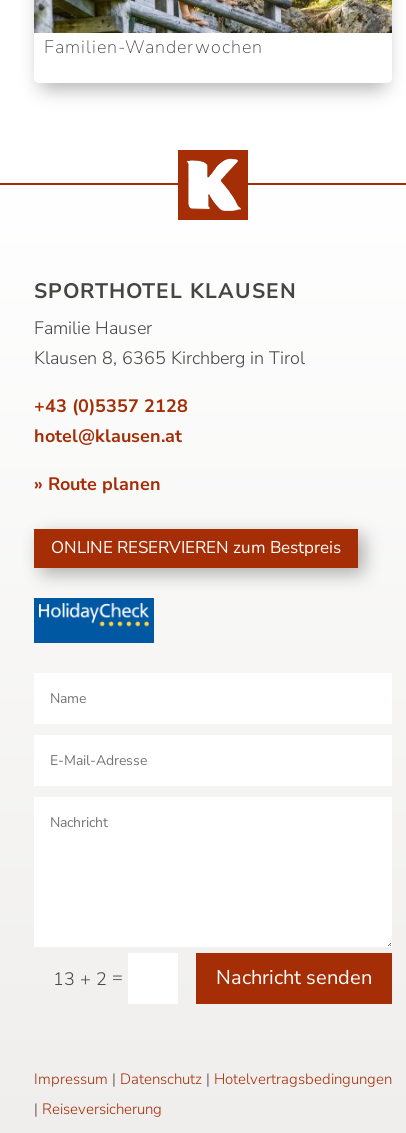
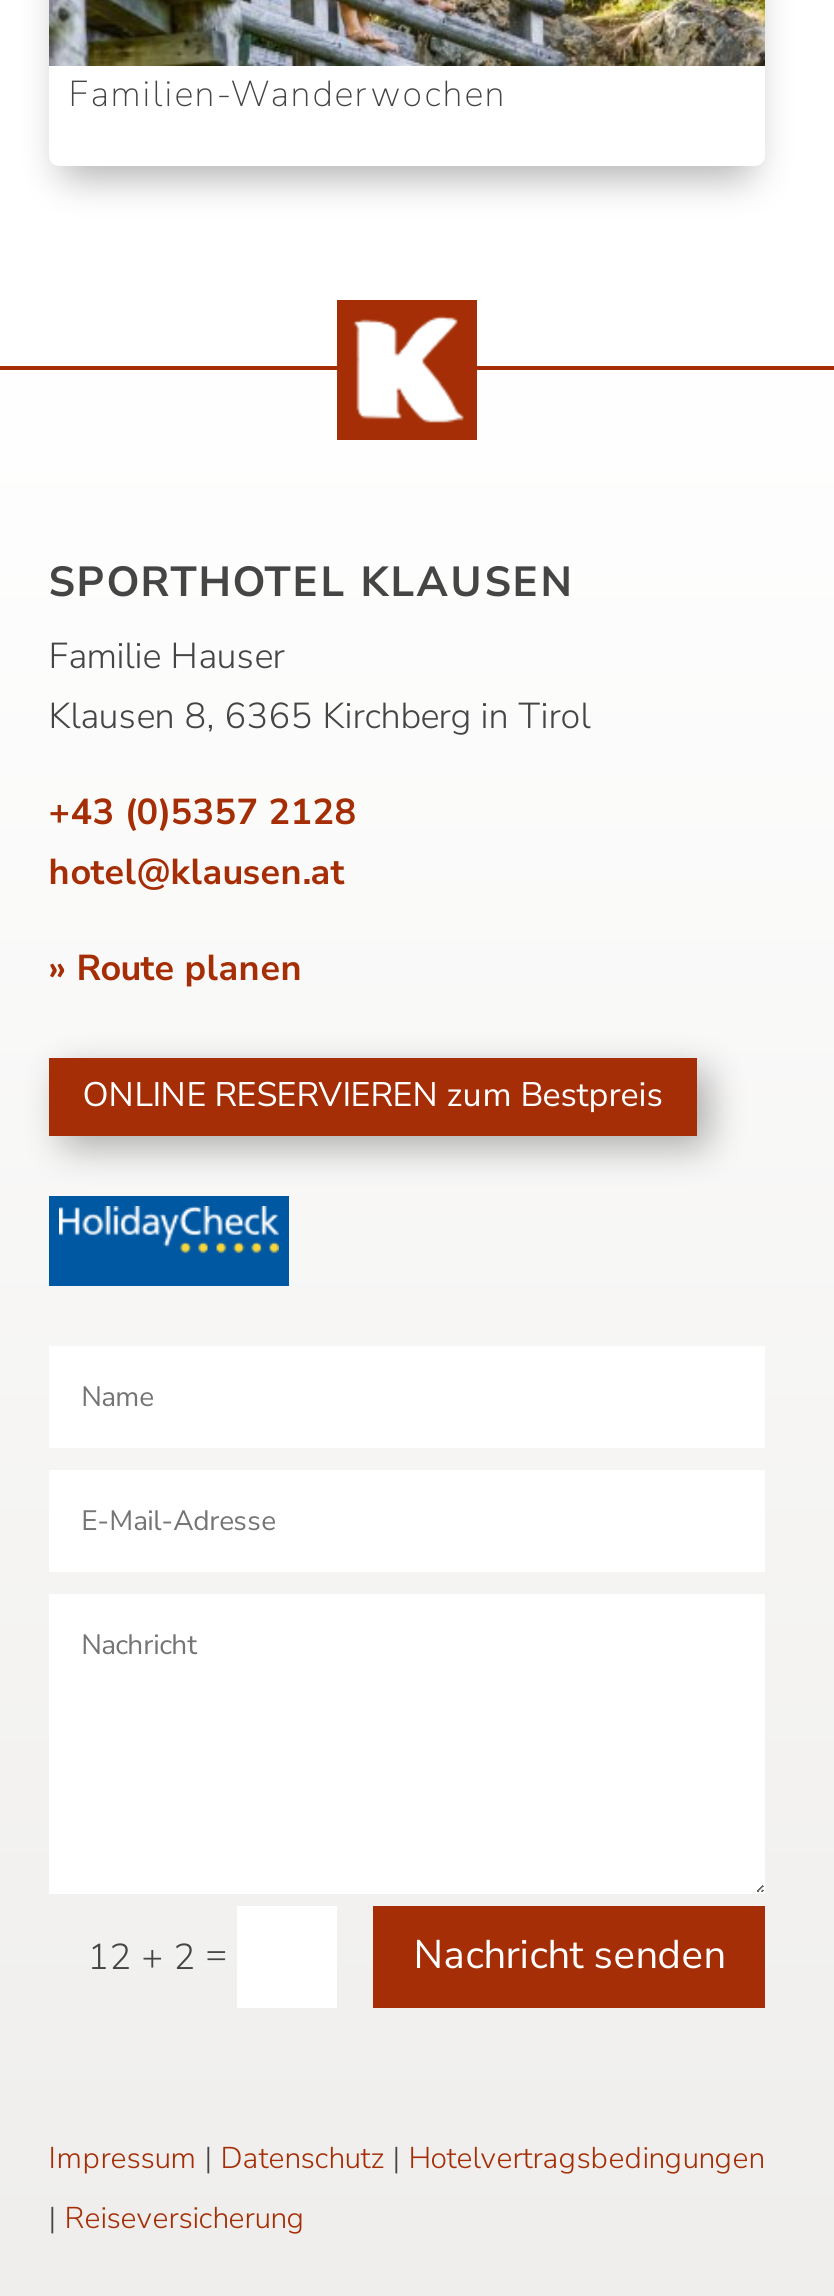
- 13 + 2 =
+ 12 + 2 =
